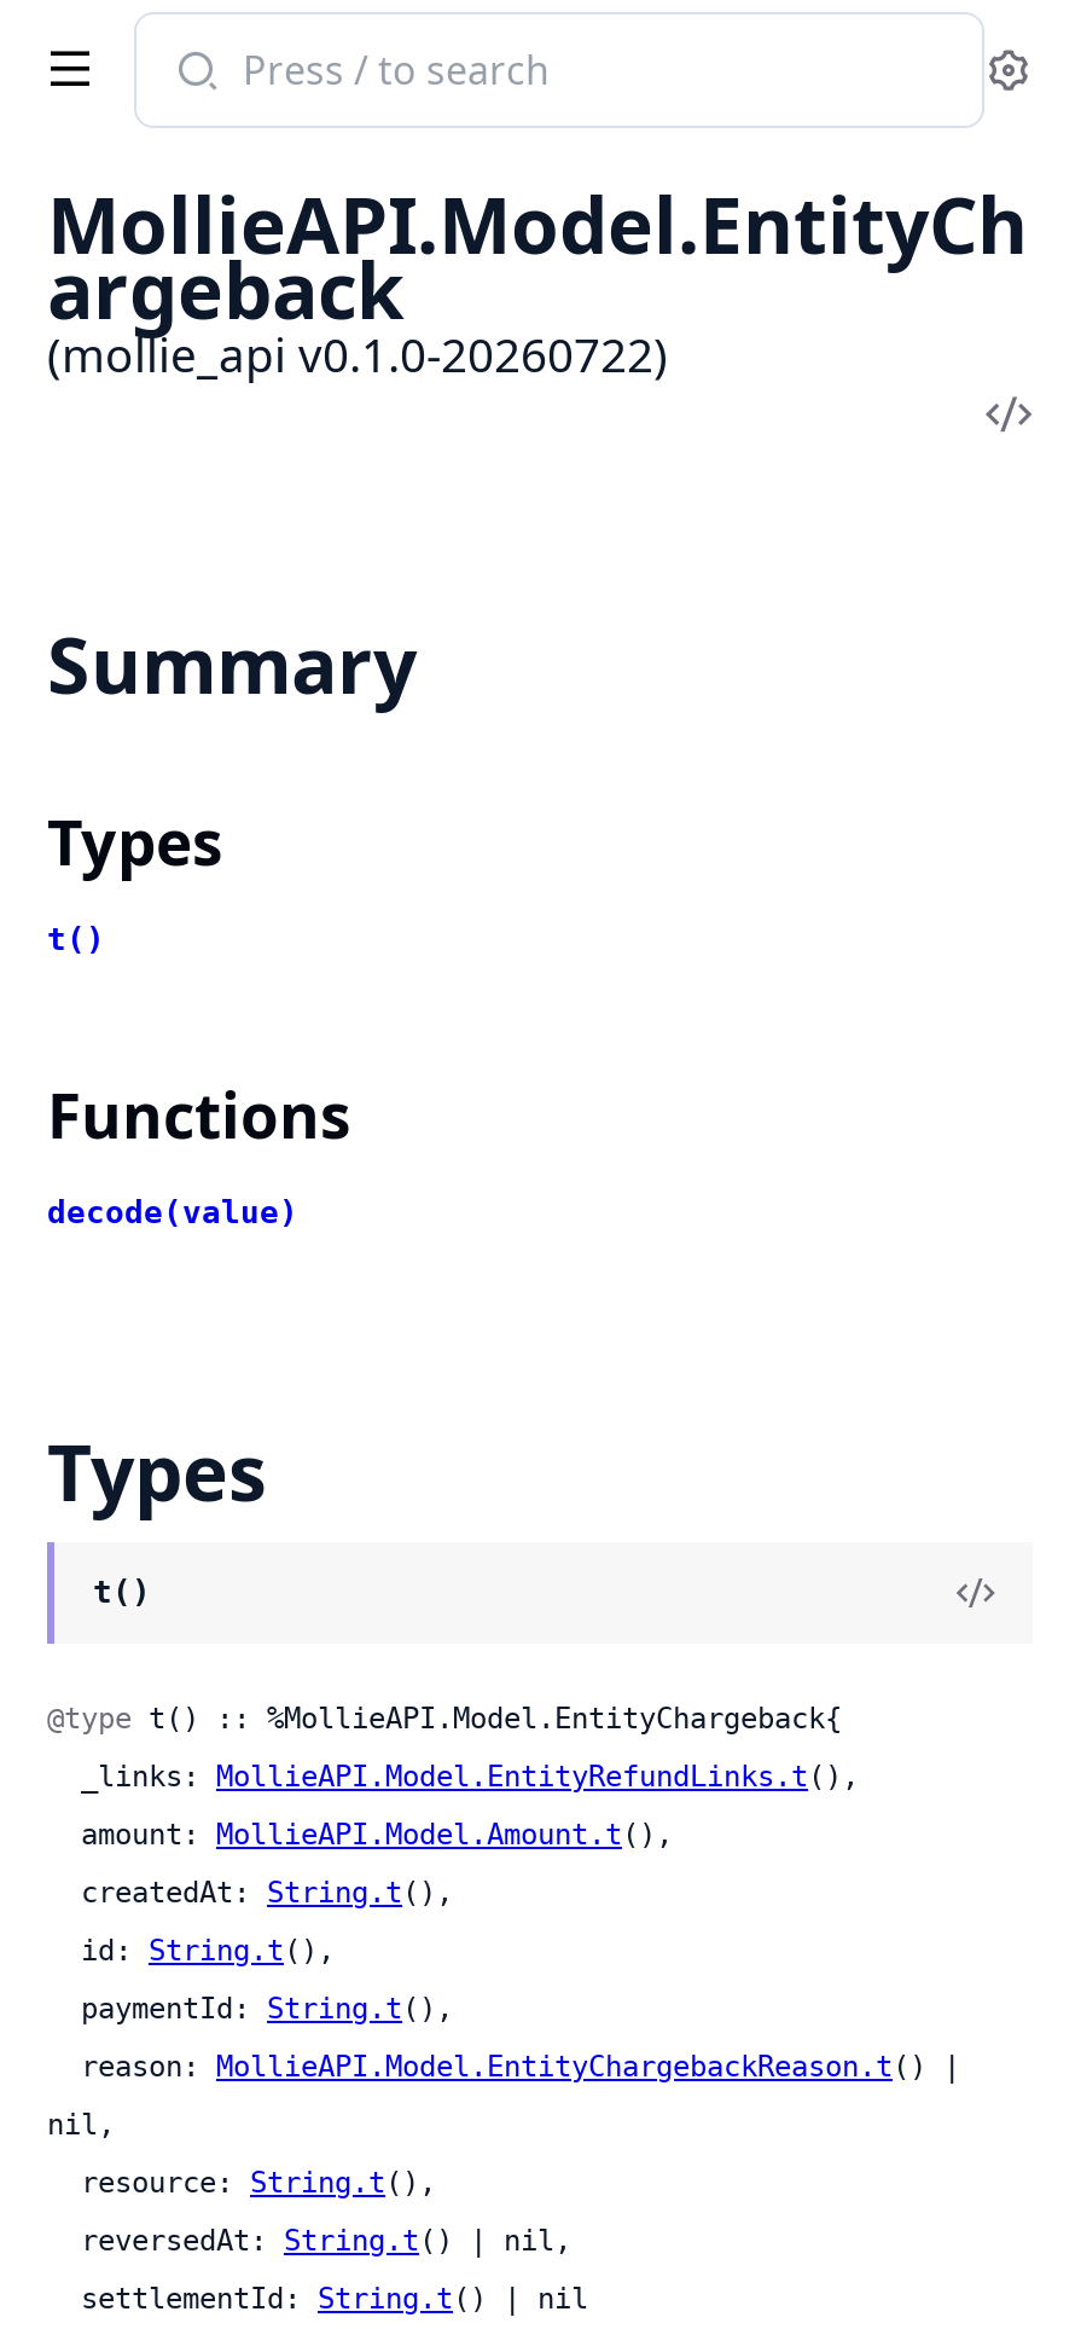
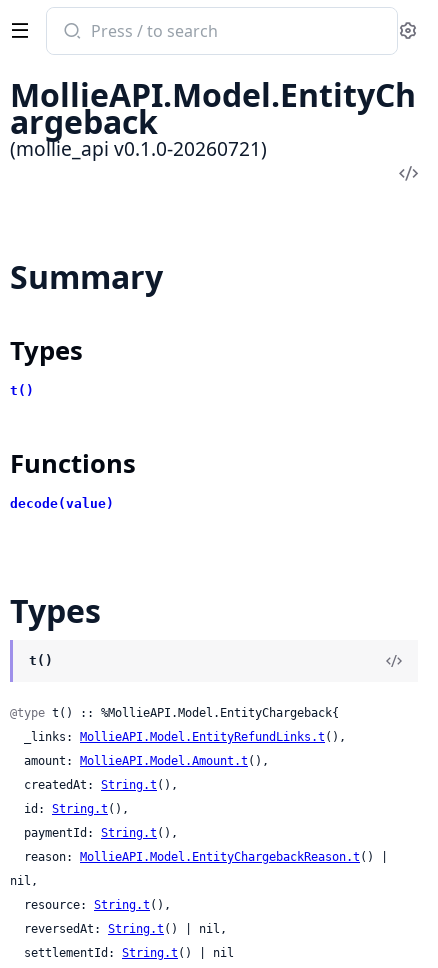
- (mollie_api v0.1.0-20260722)
+ (mollie_api v0.1.0-20260721)
